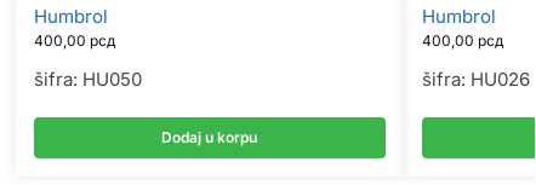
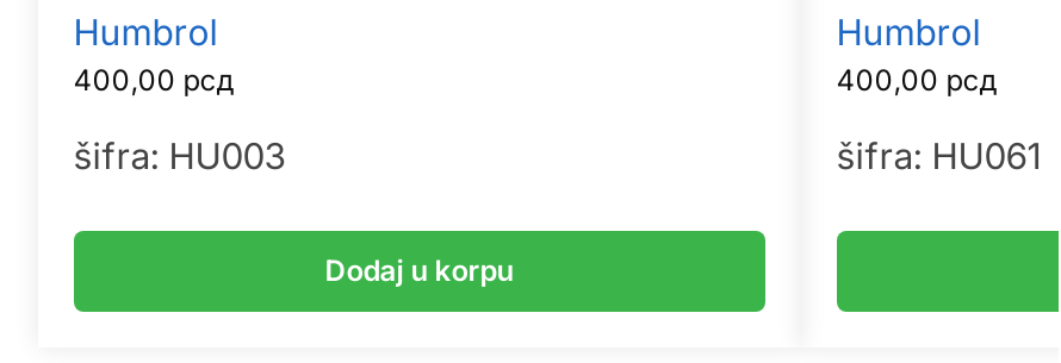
- šifra: HU050
+ šifra: HU003

- šifra: HU026
+ šifra: HU061
